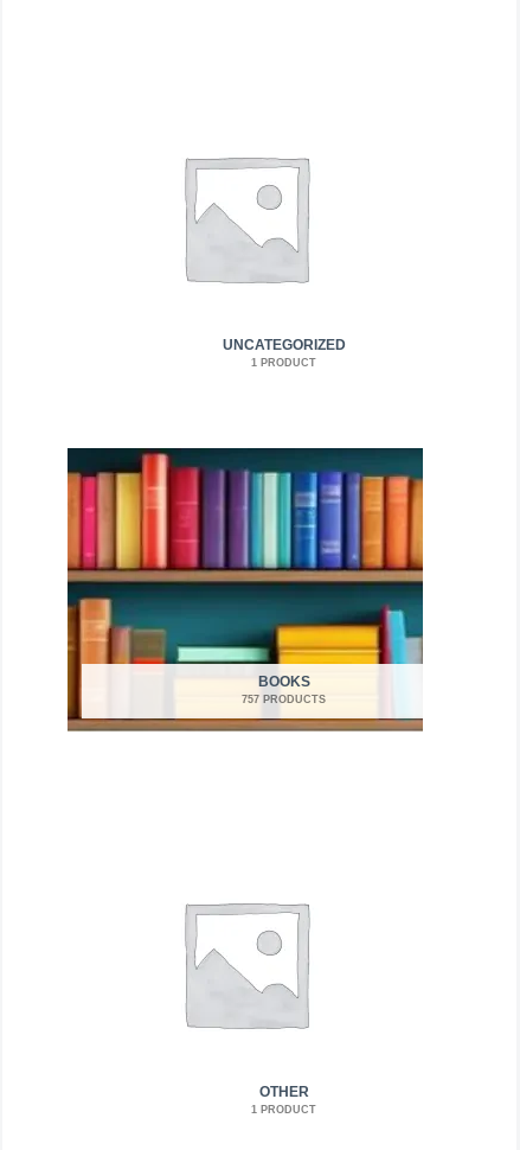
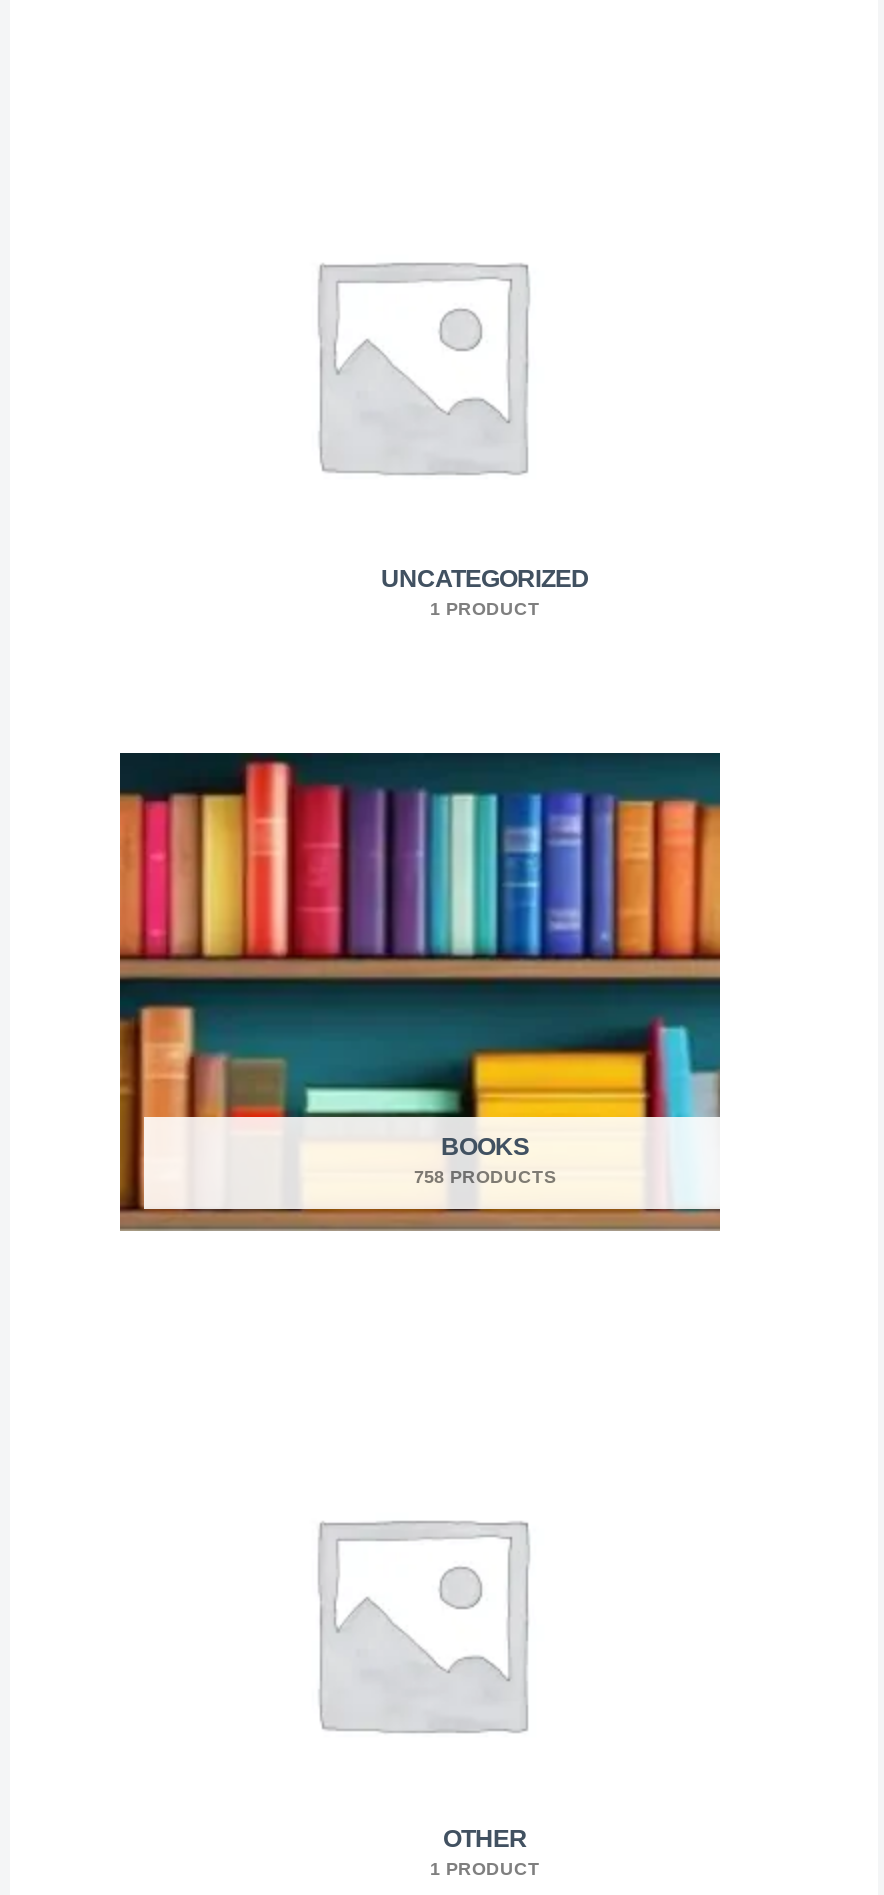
- 757 PRODUCTS
+ 758 PRODUCTS
